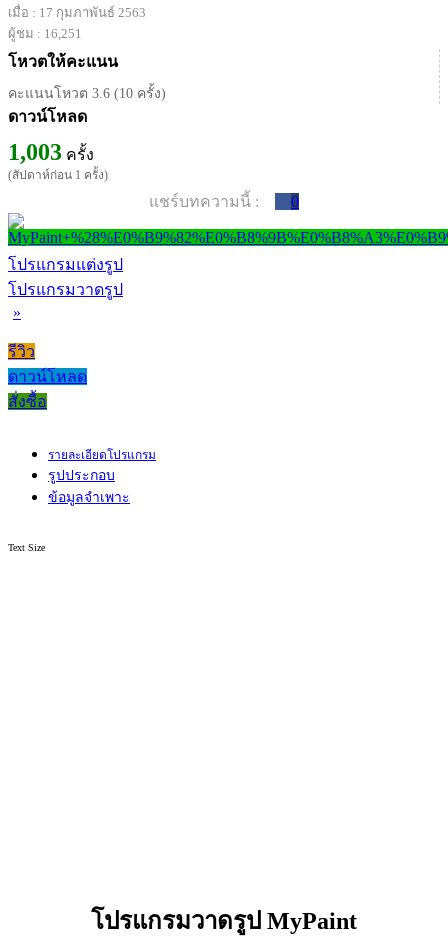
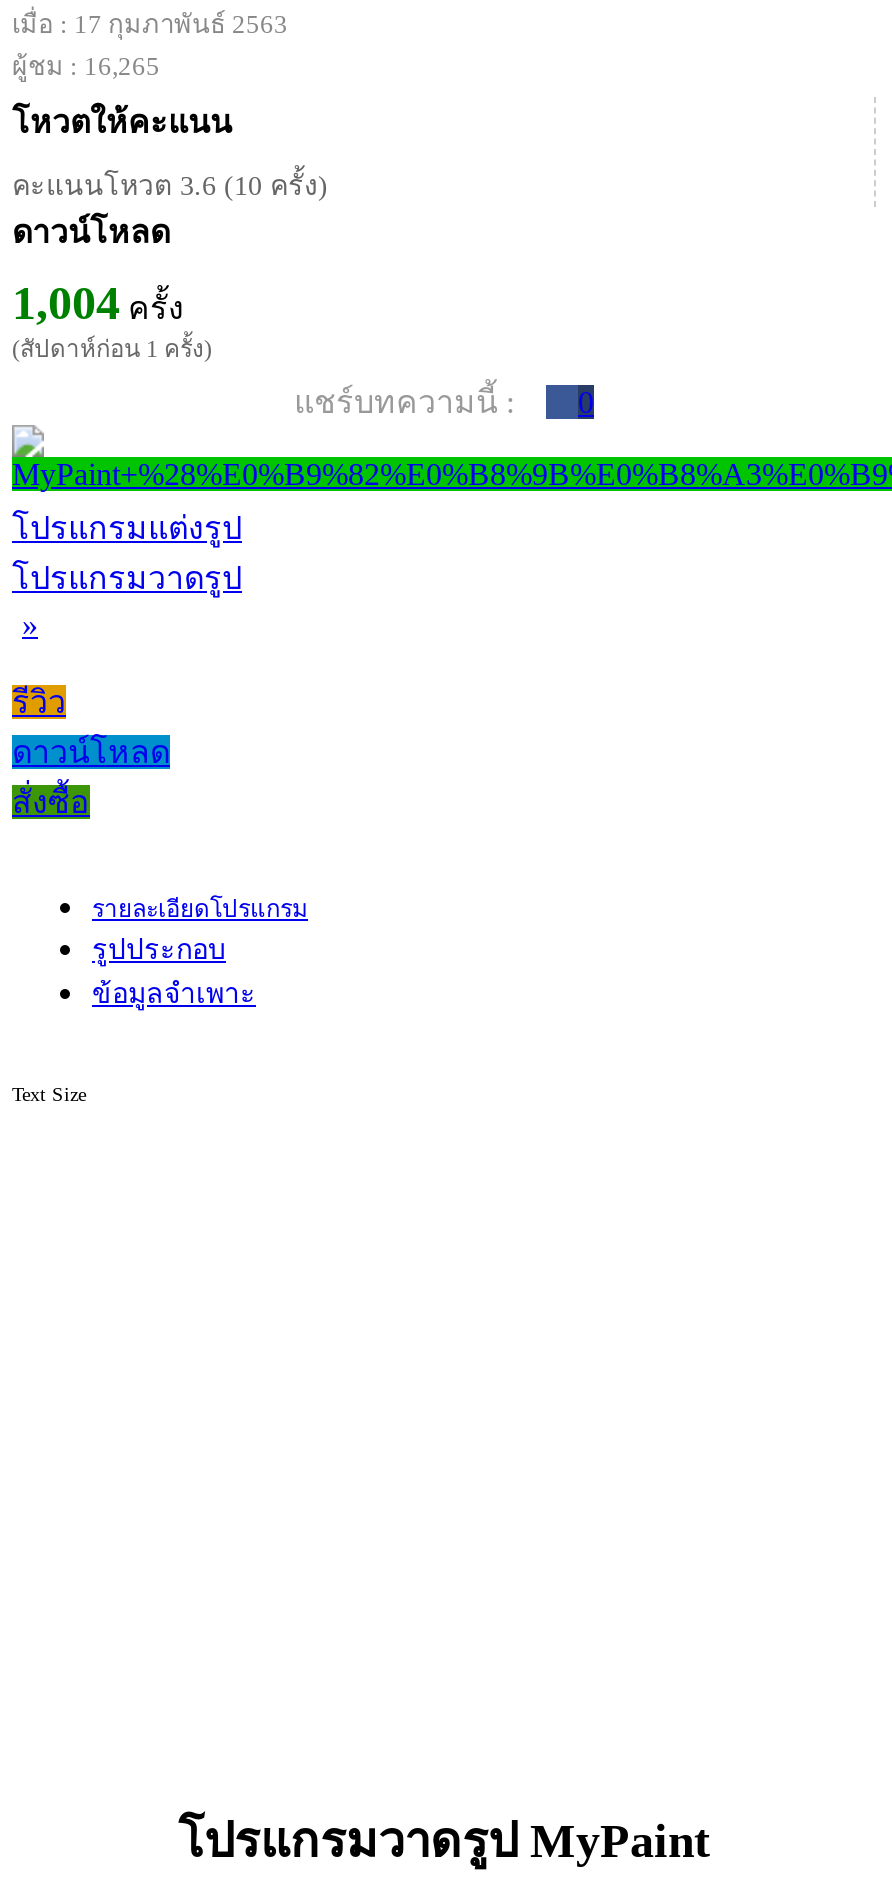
- ผู้ชม : 16,251
+ ผู้ชม : 16,265

- 1,003ครั้ง
+ 1,004ครั้ง
